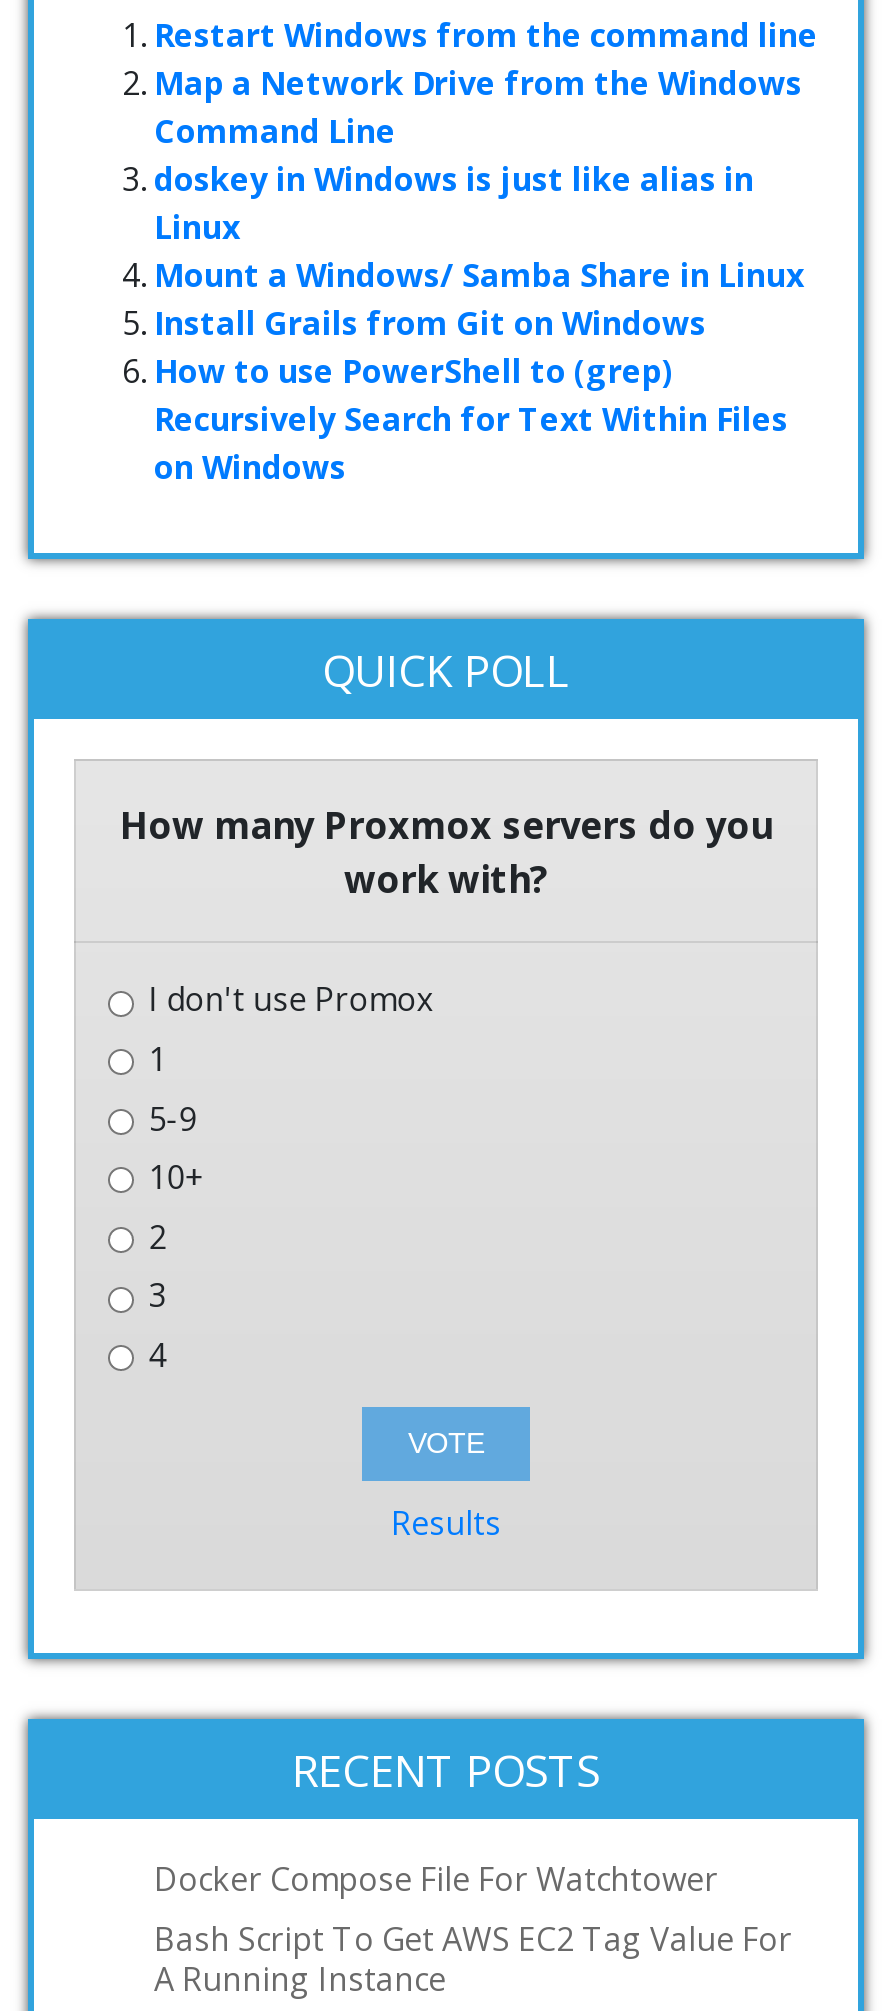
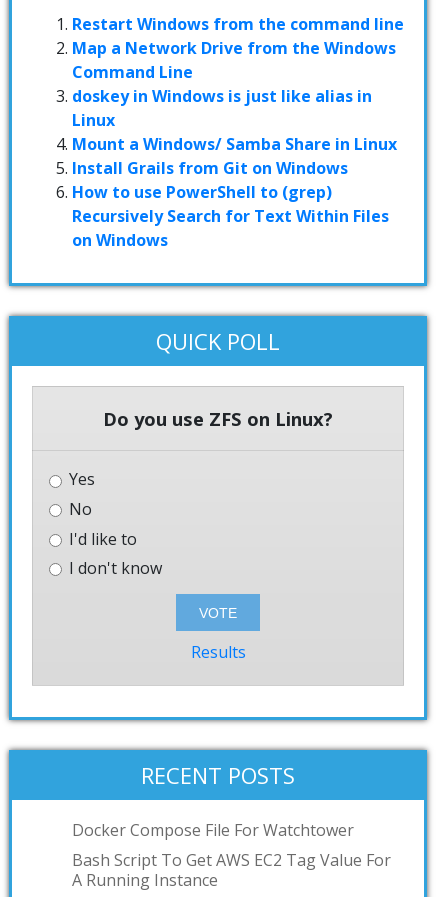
- How many Proxmox servers do you
- work with?
+ Do you use ZFS on Linux?

- I don't use Promox
- 1
- 5-9
- 10+
- 2
- 3
- 4
+ Yes
+ No
+ I'd like to
+ I don't know
